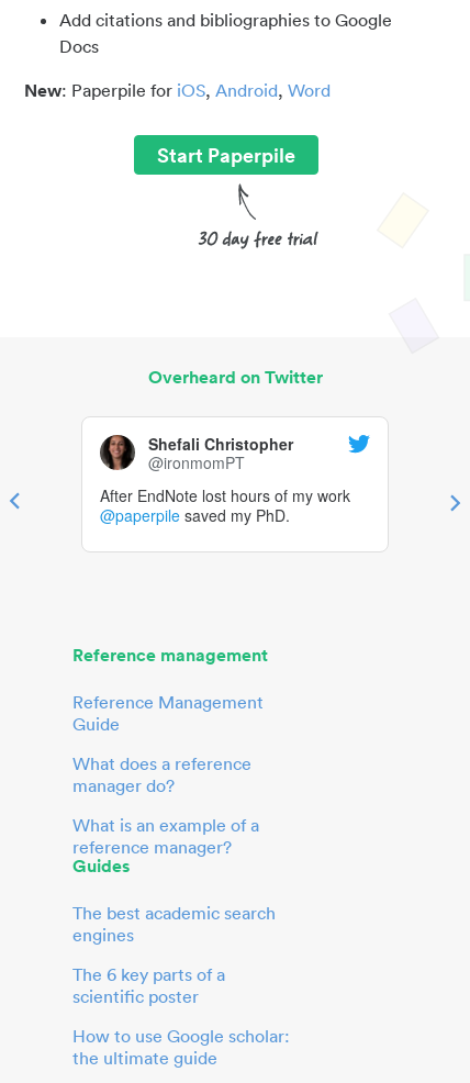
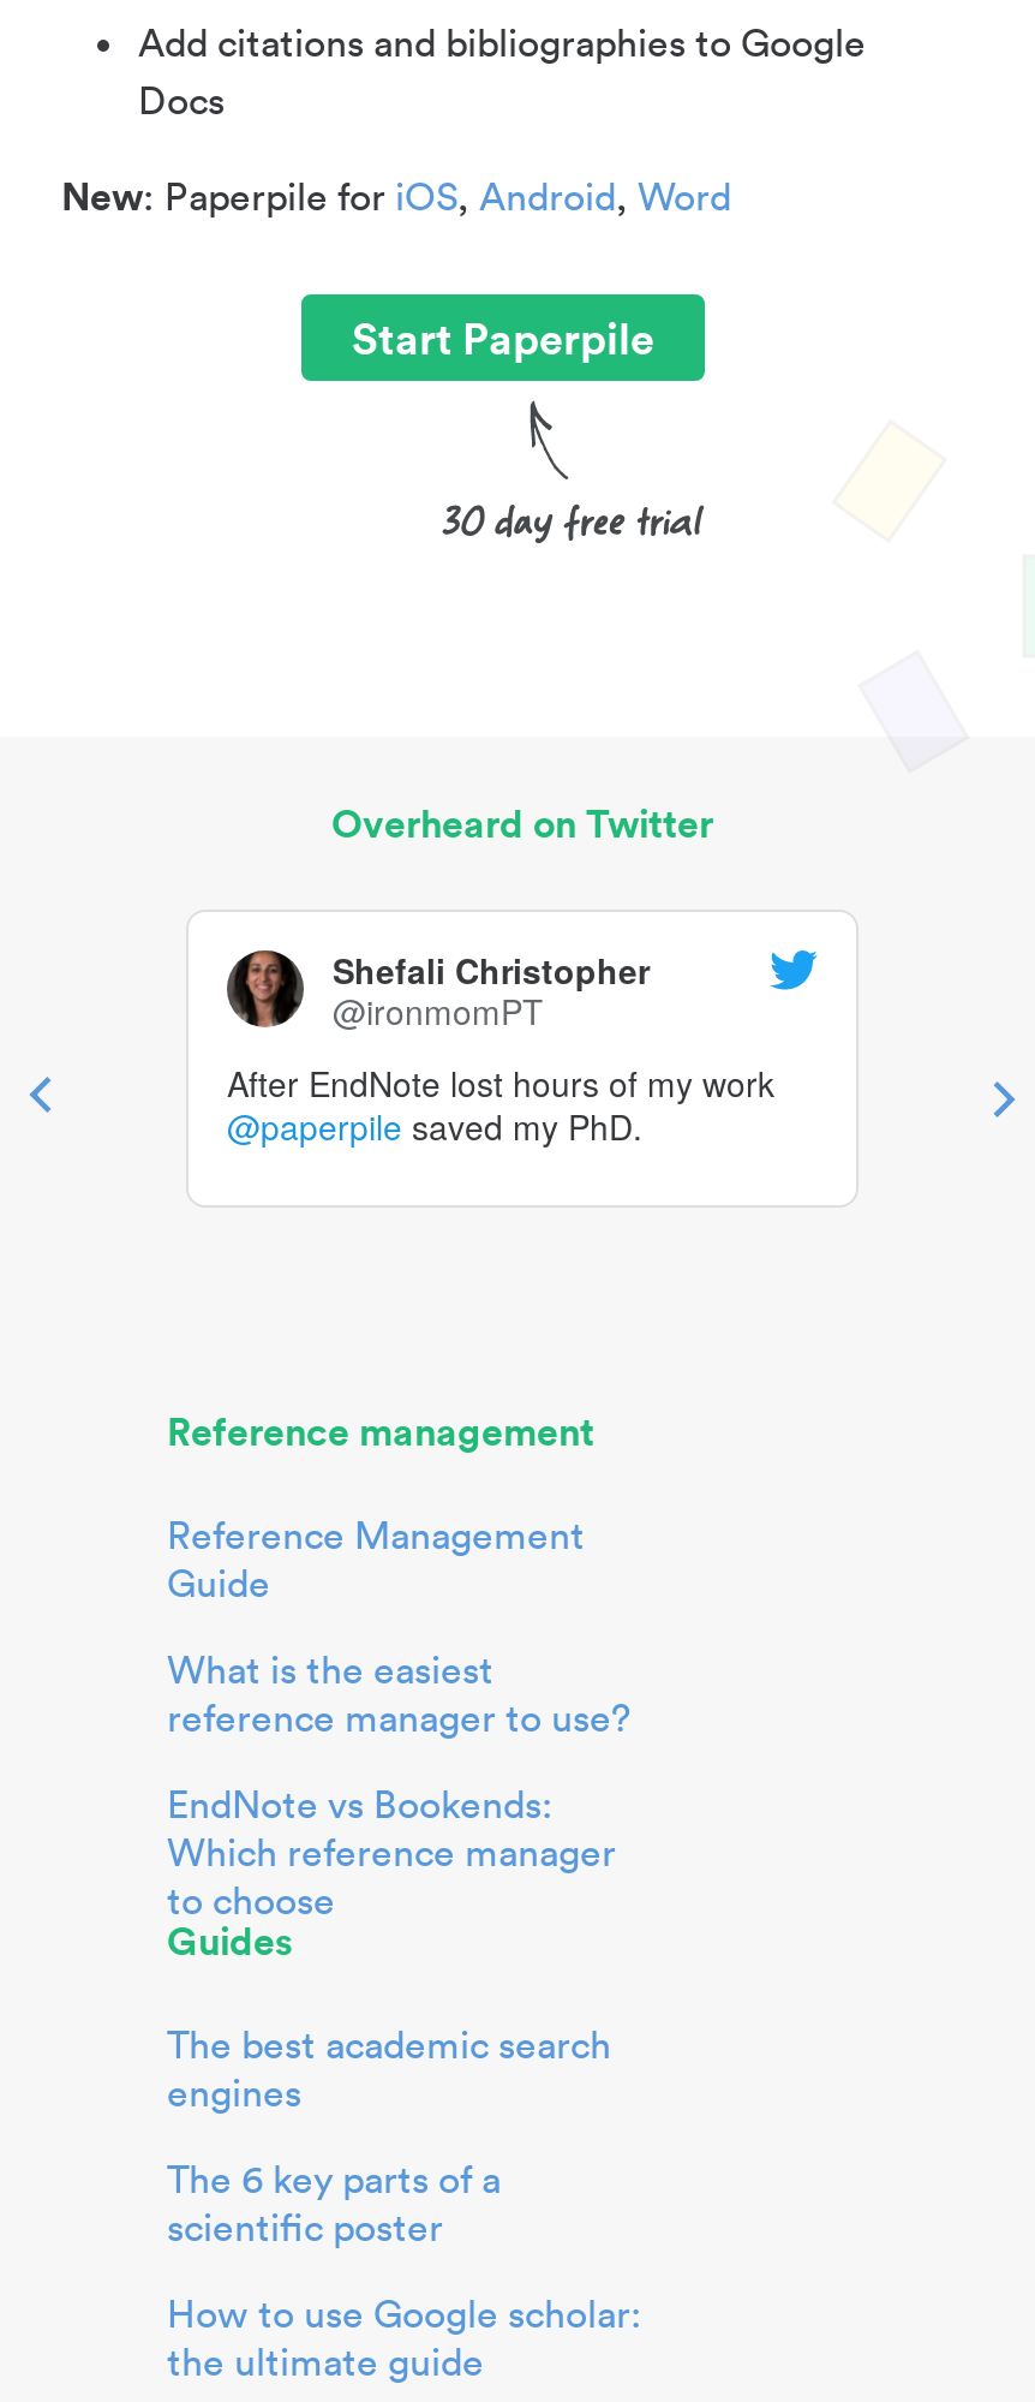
- What does a reference
- manager do?
+ What is the easiest
+ reference manager to use?

- What is an example of a
- reference manager?
+ EndNote vs Bookends:
+ Which reference manager
+ to choose
